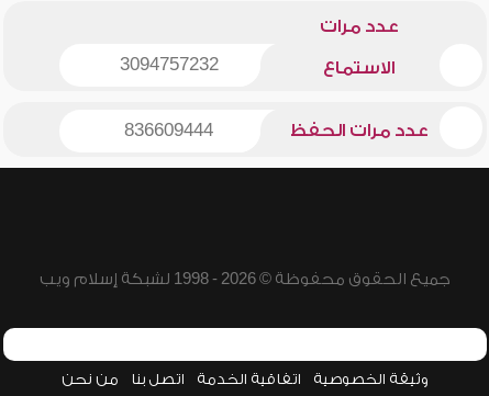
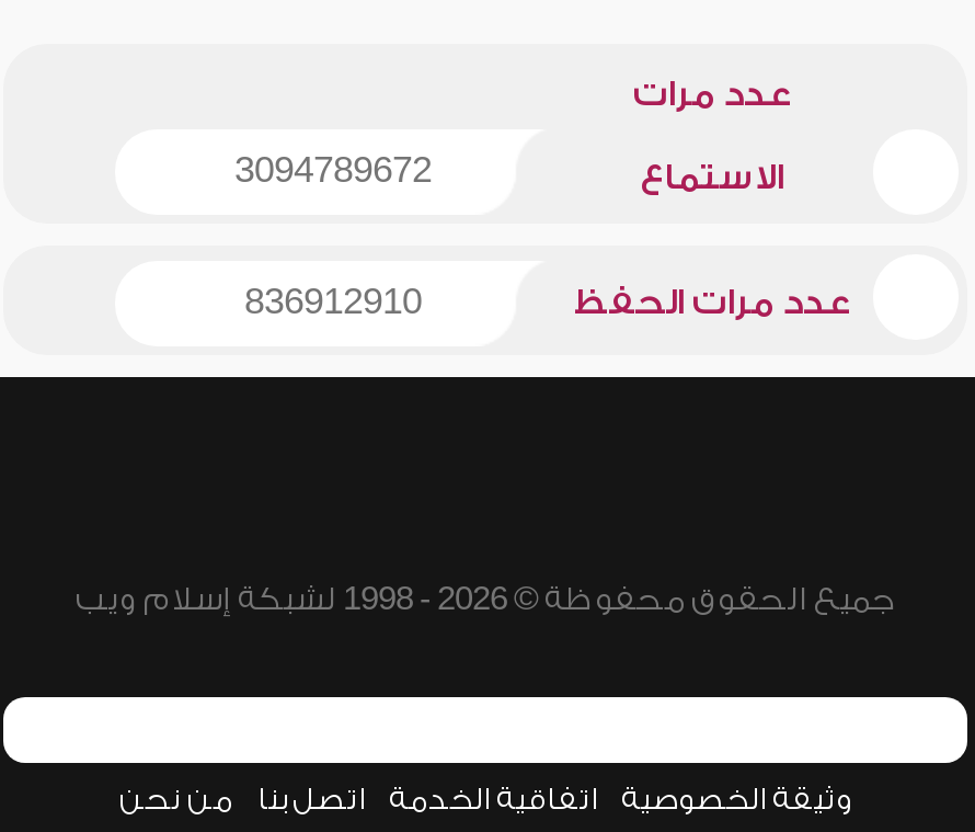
- 3094757232
+ 3094789672

- 836609444
+ 836912910
